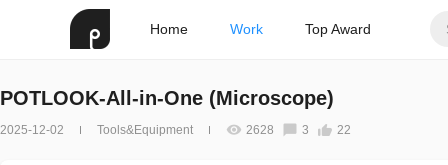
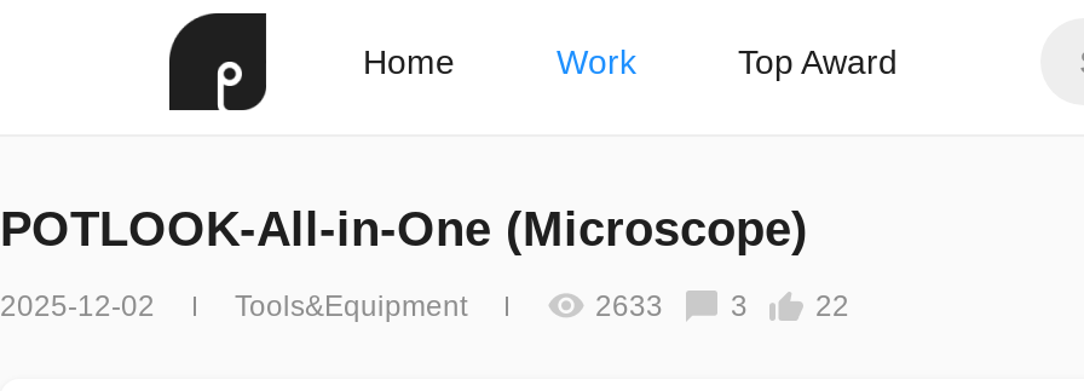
- 2628 3 22
+ 2633 3 22
